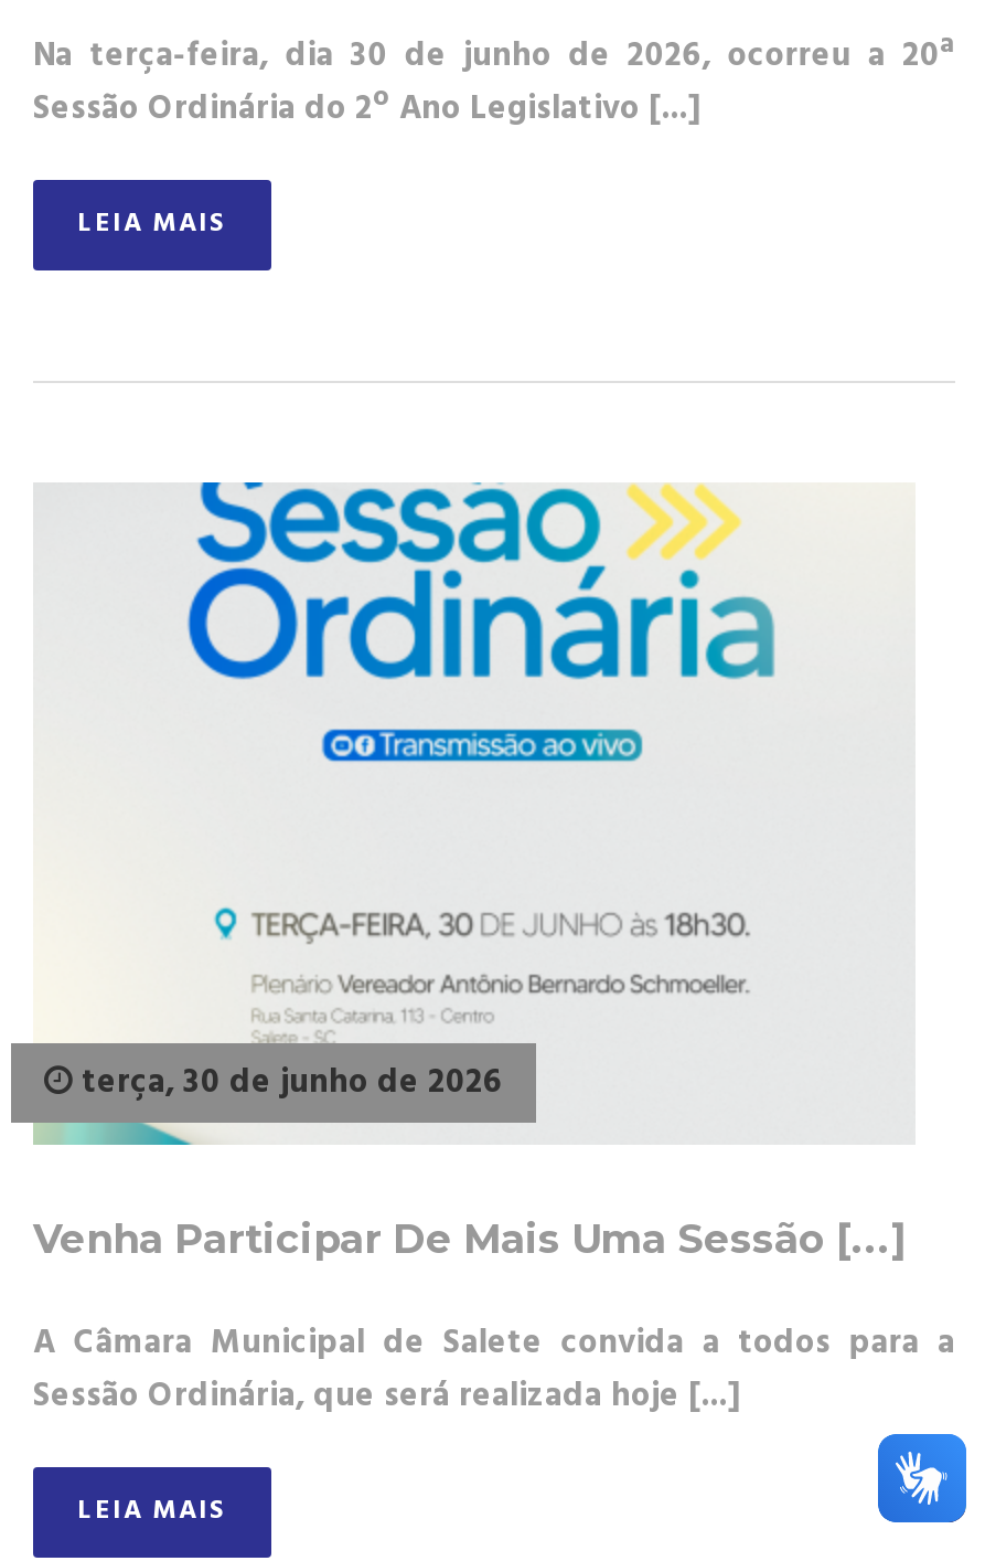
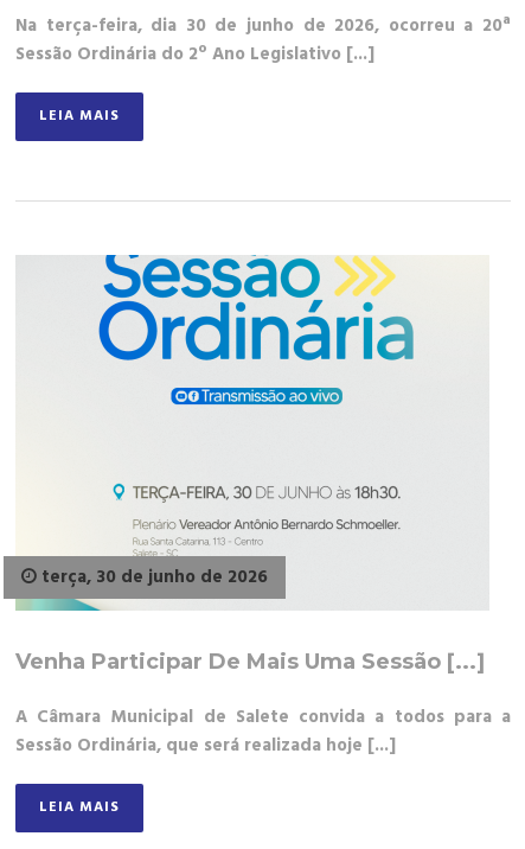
- [image]
